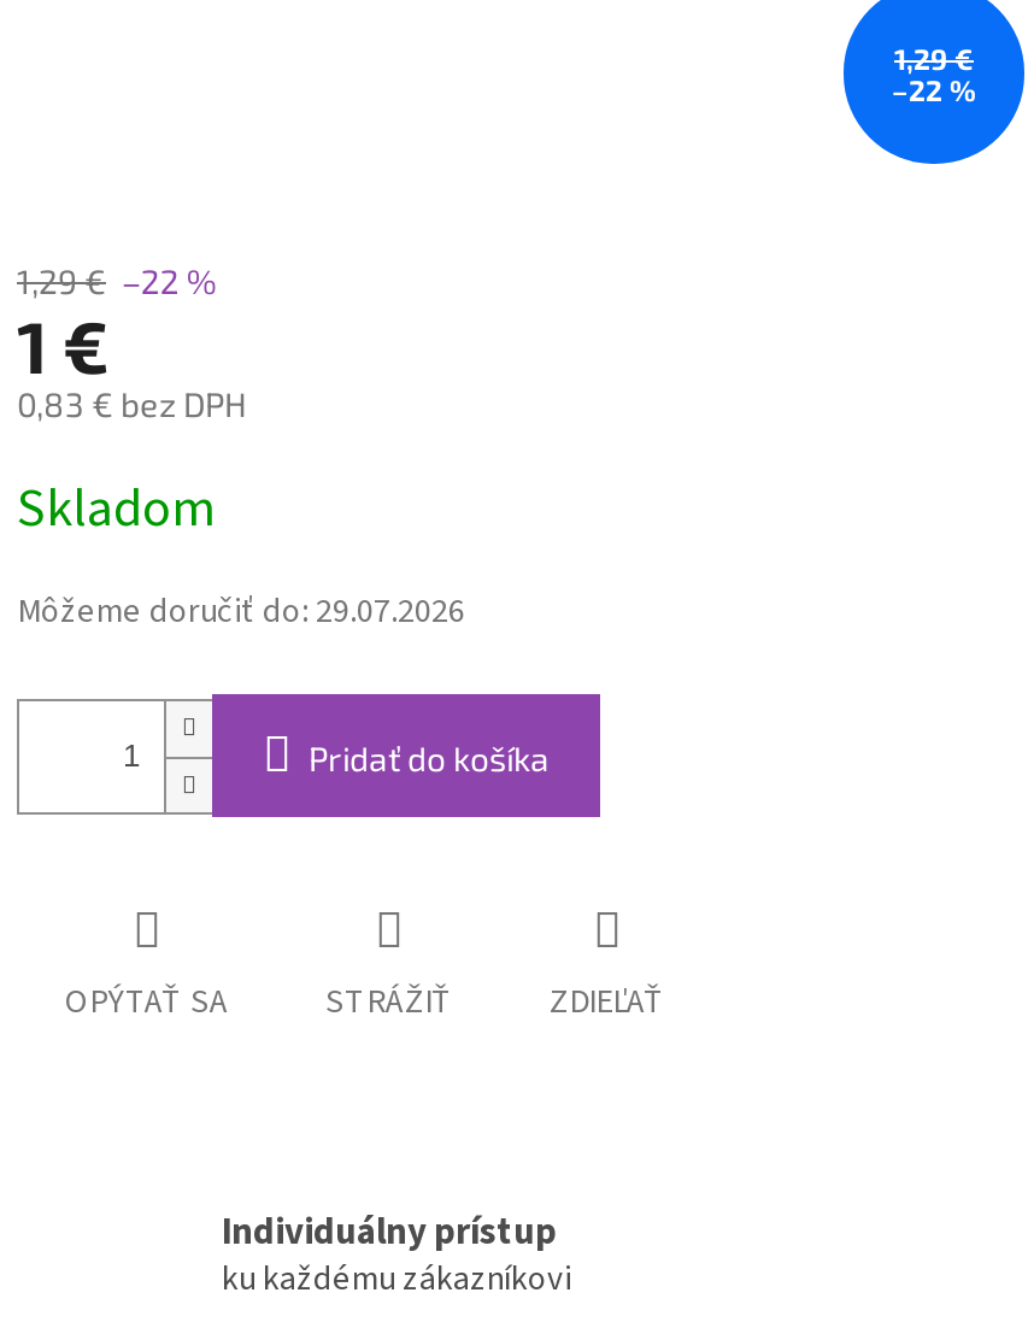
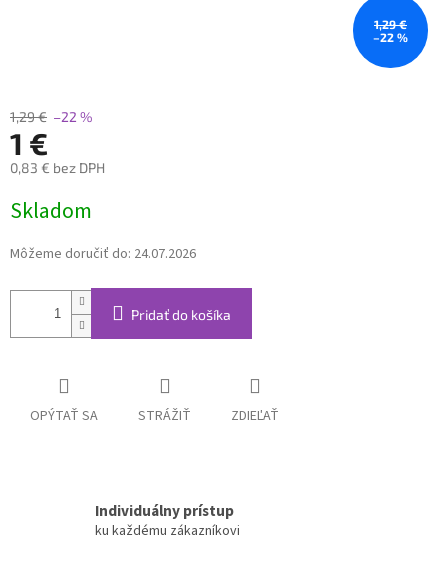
- Môžeme doručiť do: 29.07.2026
+ Môžeme doručiť do: 24.07.2026
